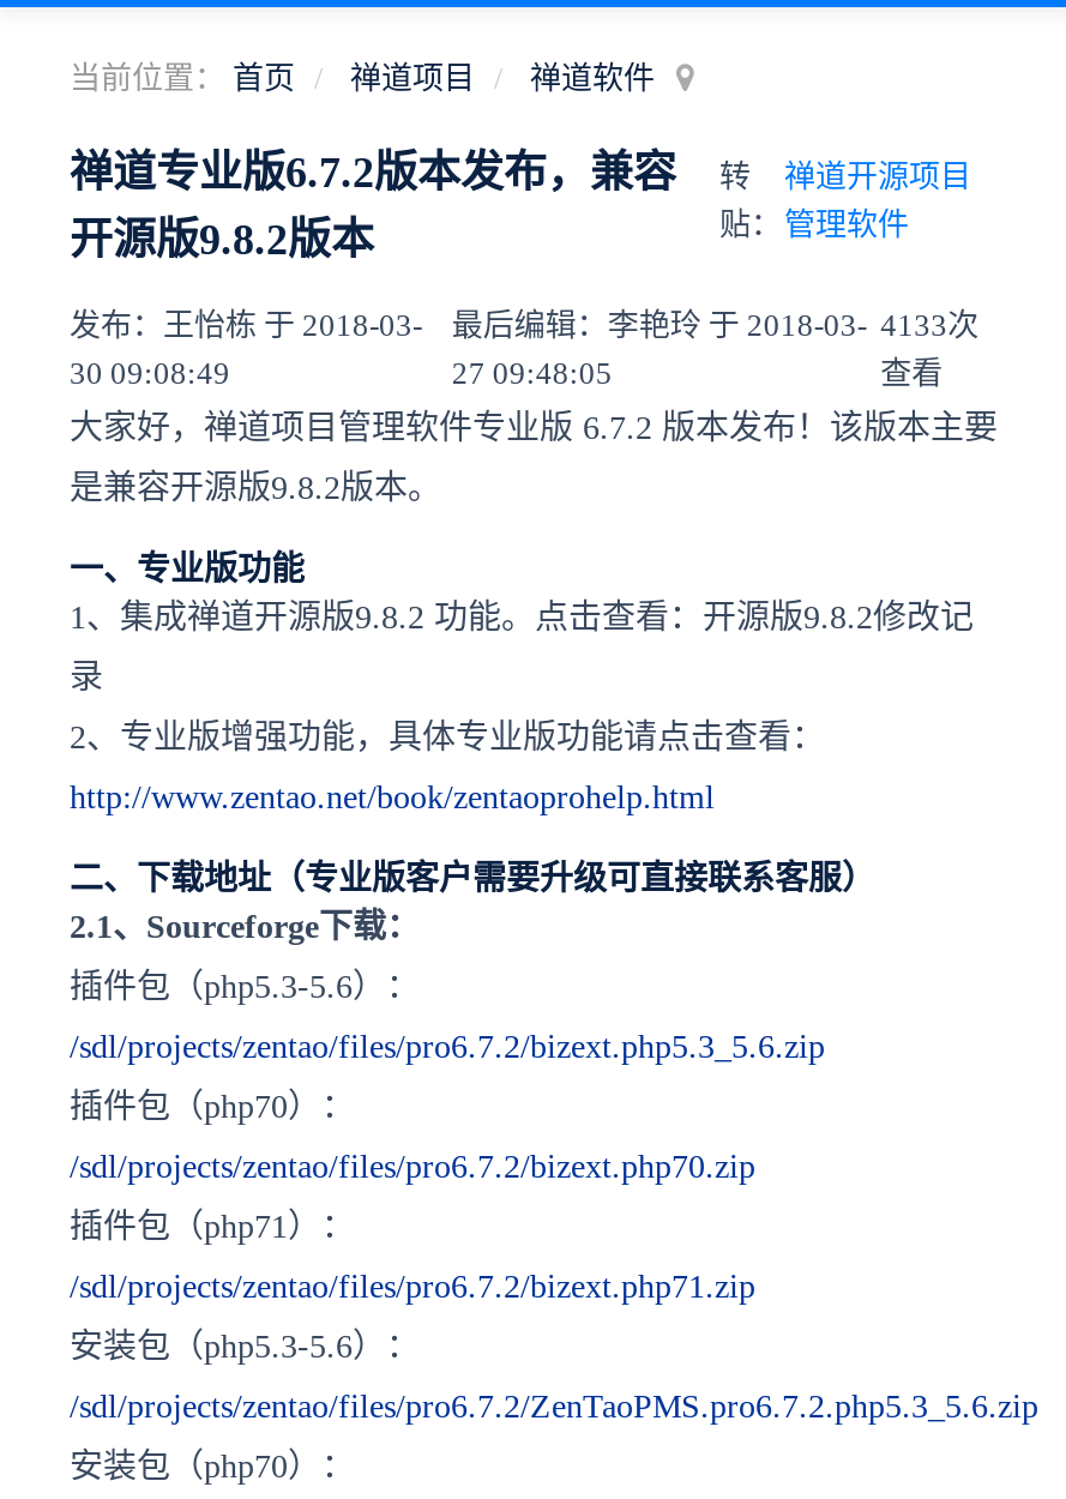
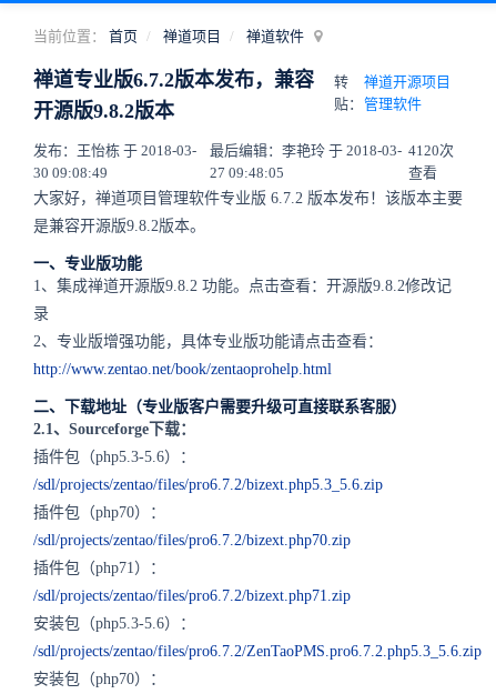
- 发布：王怡栋 于 2018-03- 最后编辑：李艳玲 于 2018-03- 4133次
+ 发布：王怡栋 于 2018-03- 最后编辑：李艳玲 于 2018-03- 4120次
